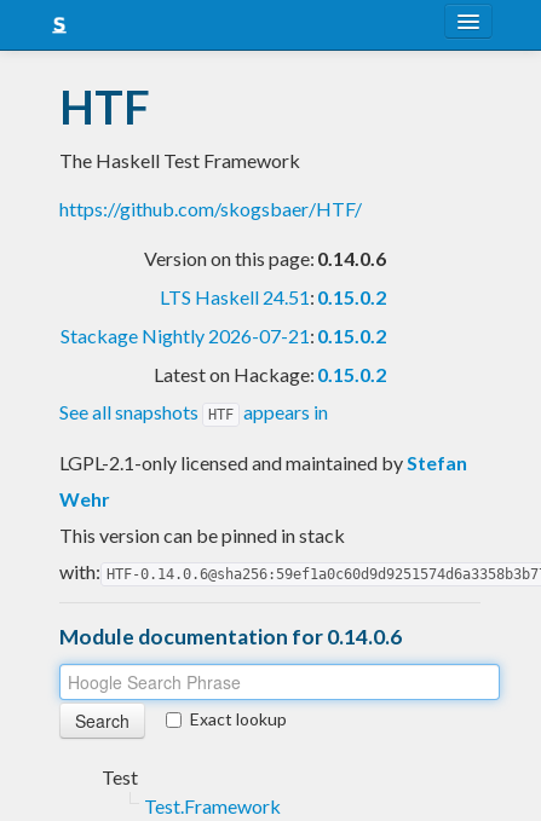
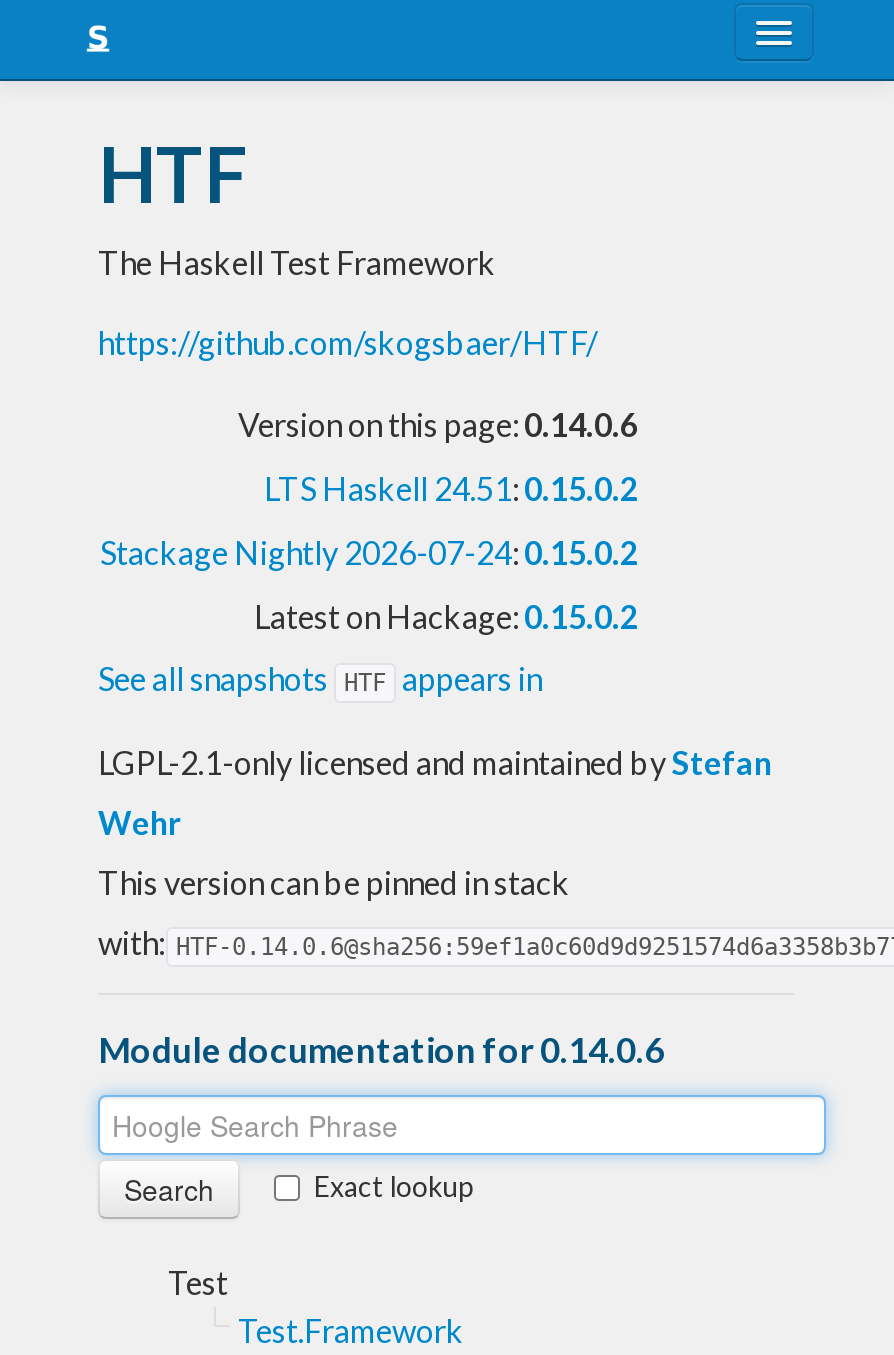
- Stackage Nightly 2026-07-21: 0.15.0.2
+ Stackage Nightly 2026-07-24: 0.15.0.2
